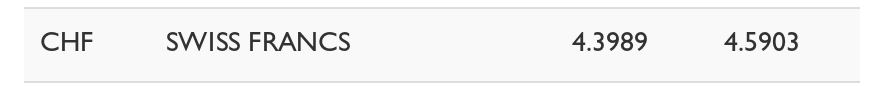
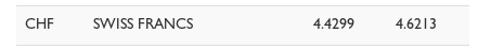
- 4.3989
+ 4.4299

- 4.5903
+ 4.6213
